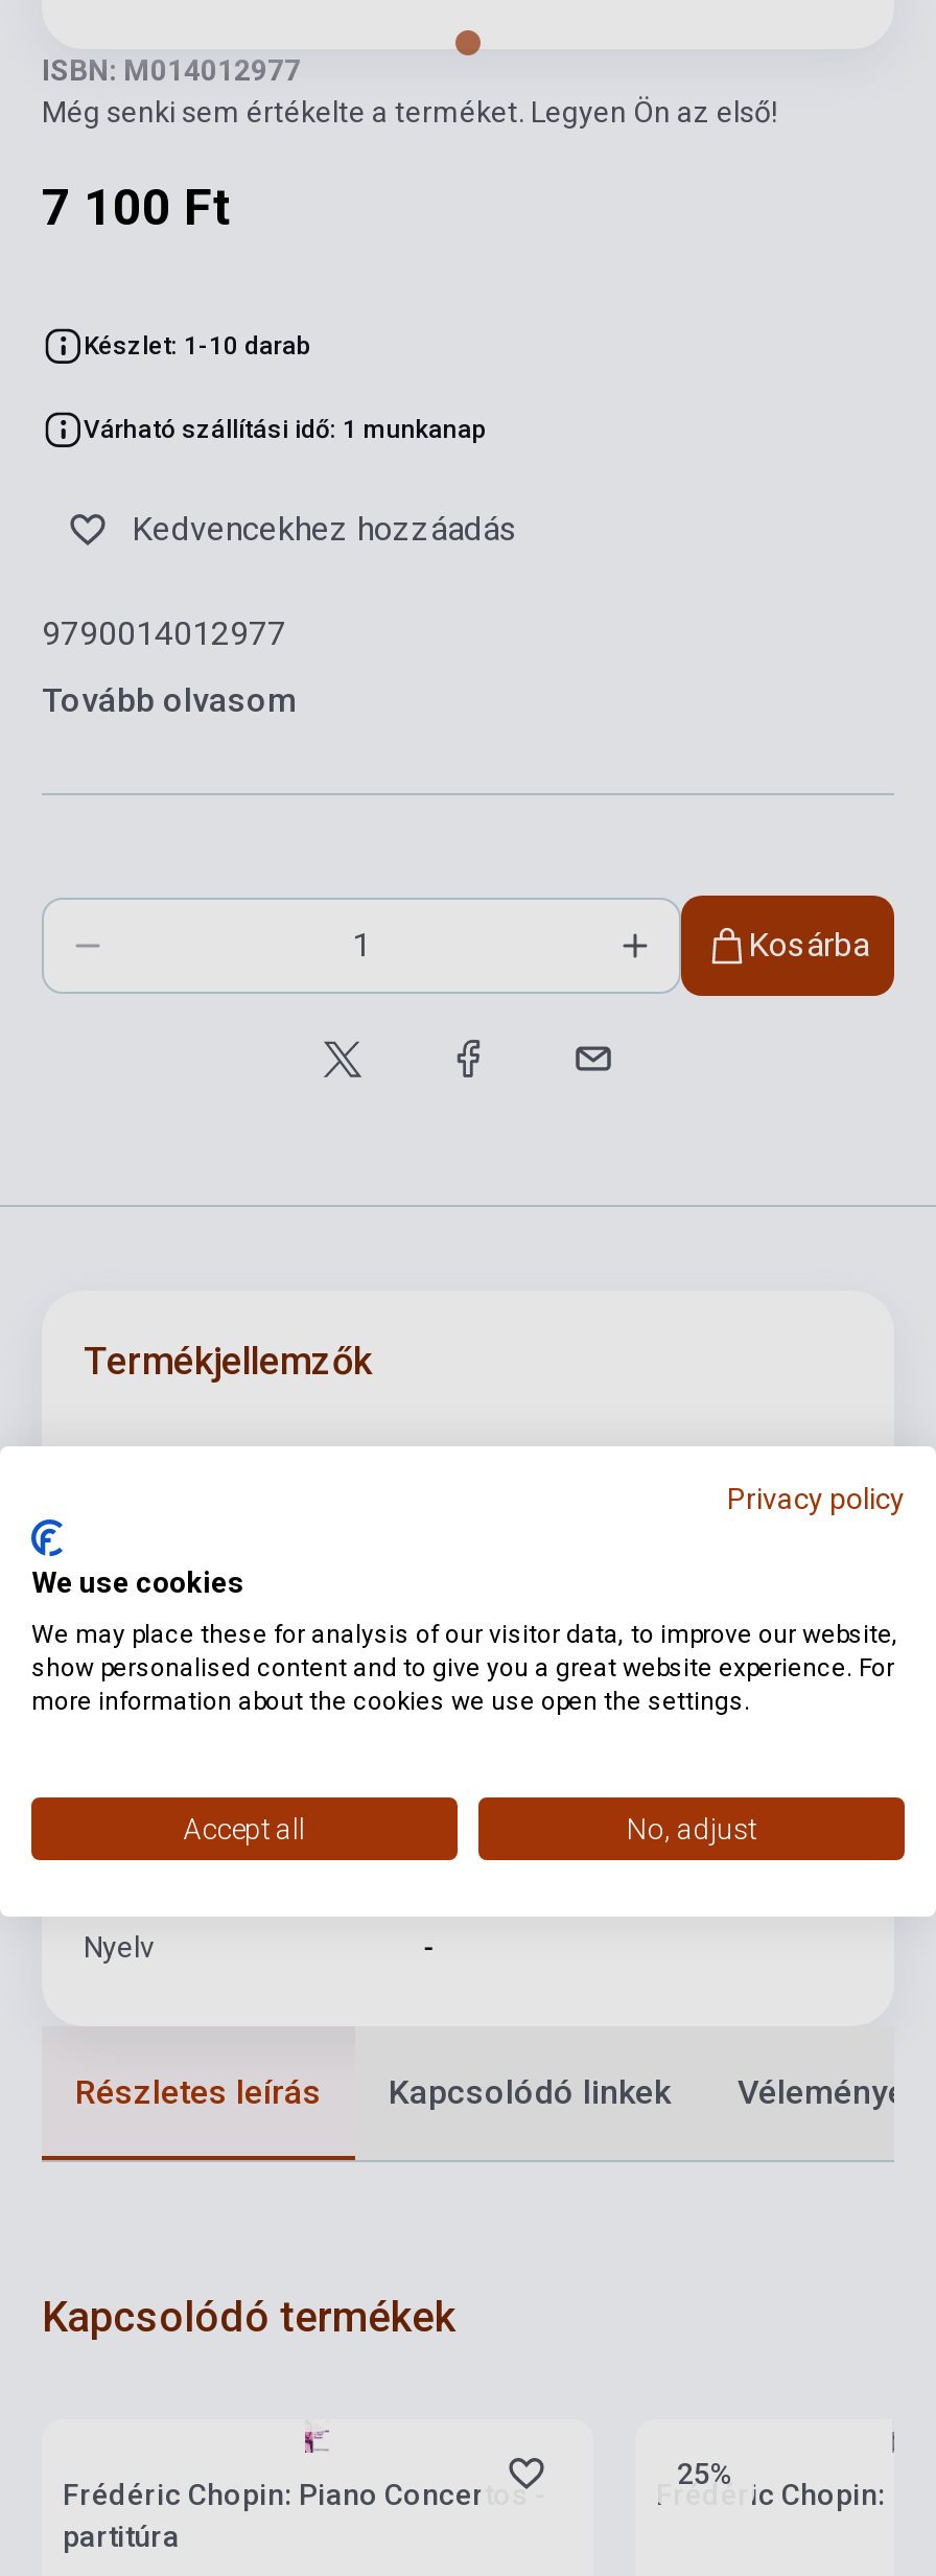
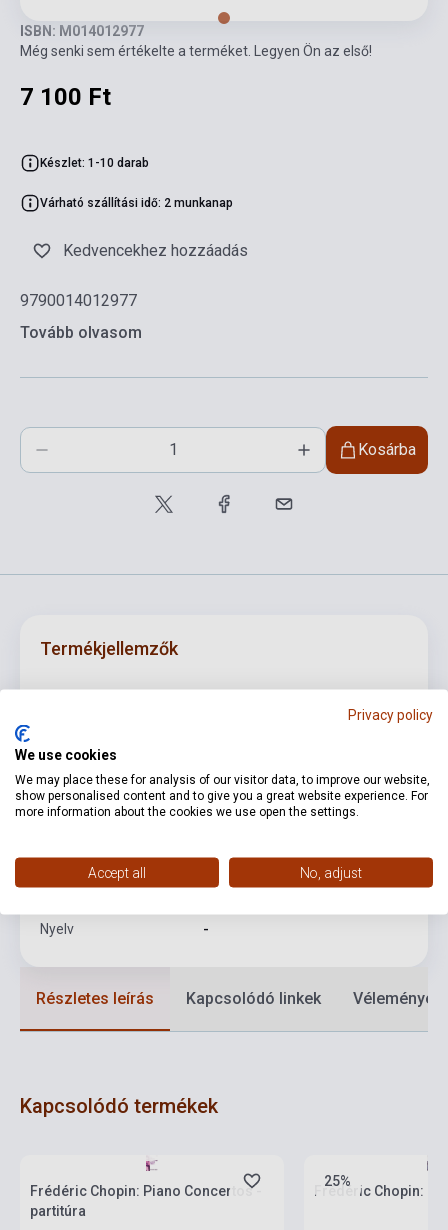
- Várható szállítási idő: 1 munkanap
+ Várható szállítási idő: 2 munkanap
